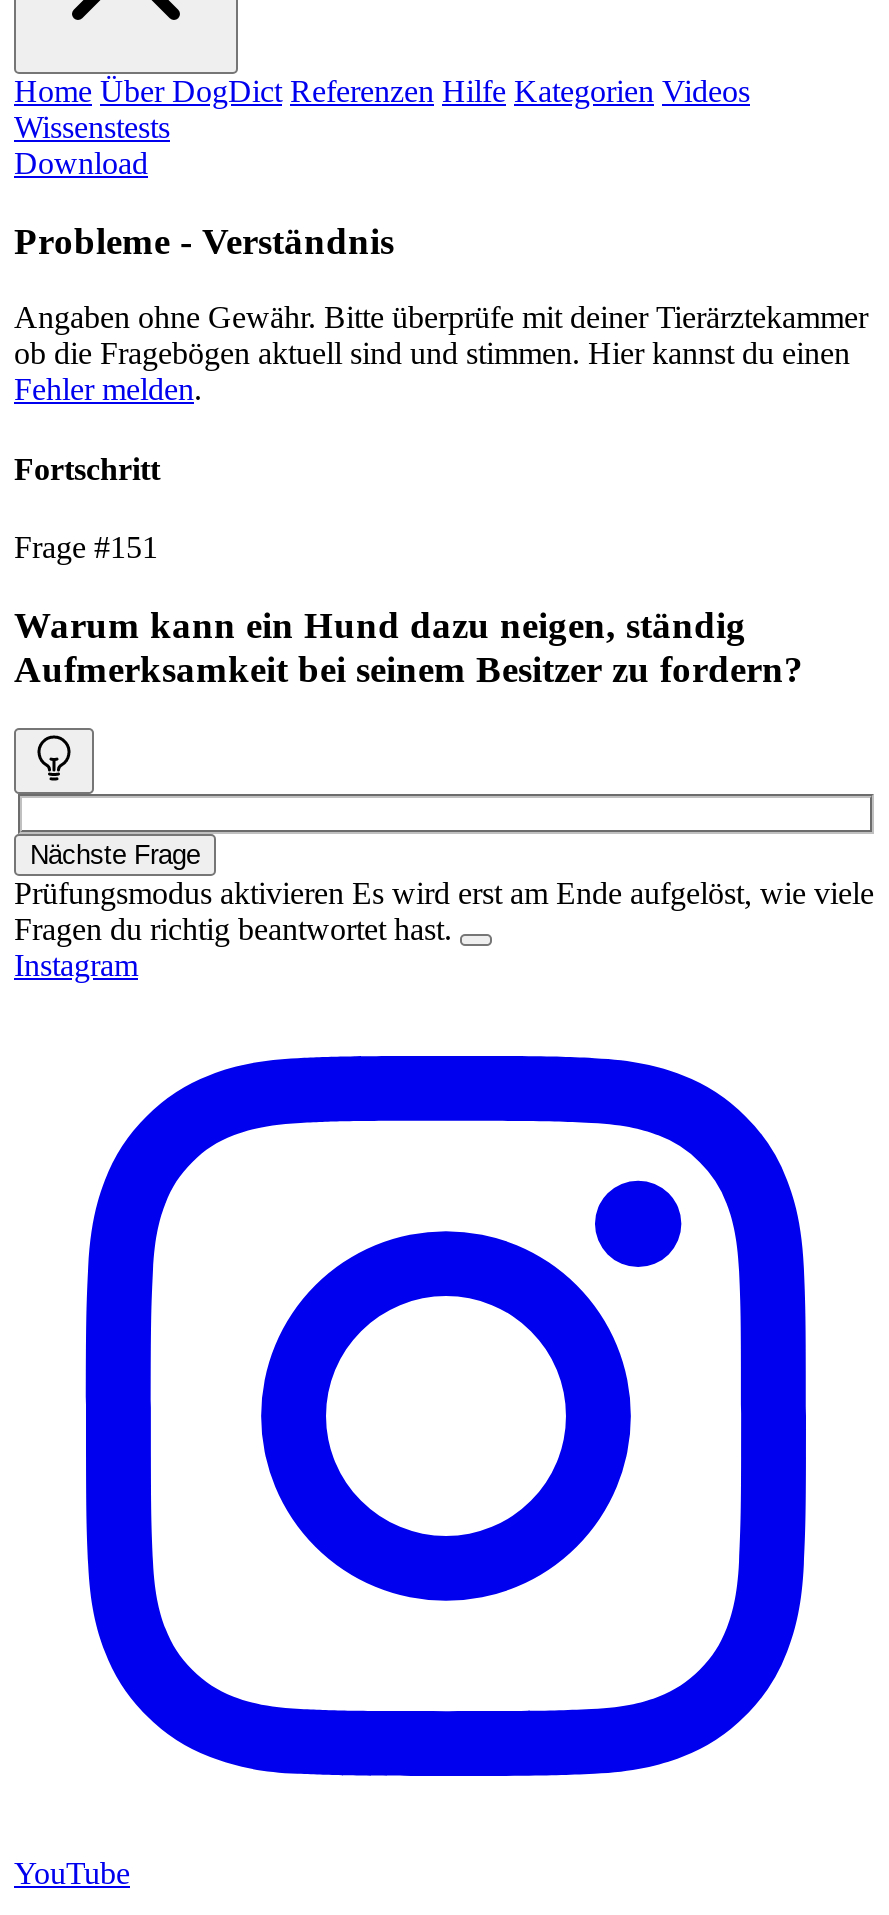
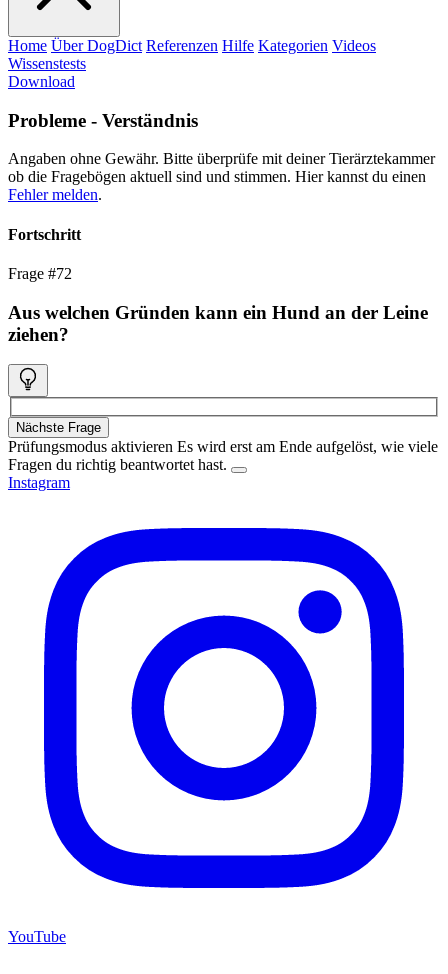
- Frage #151
+ Frage #72

- Warum kann ein Hund dazu neigen, ständig
- Aufmerksamkeit bei seinem Besitzer zu fordern?
+ Aus welchen Gründen kann ein Hund an der Leine
+ ziehen?
